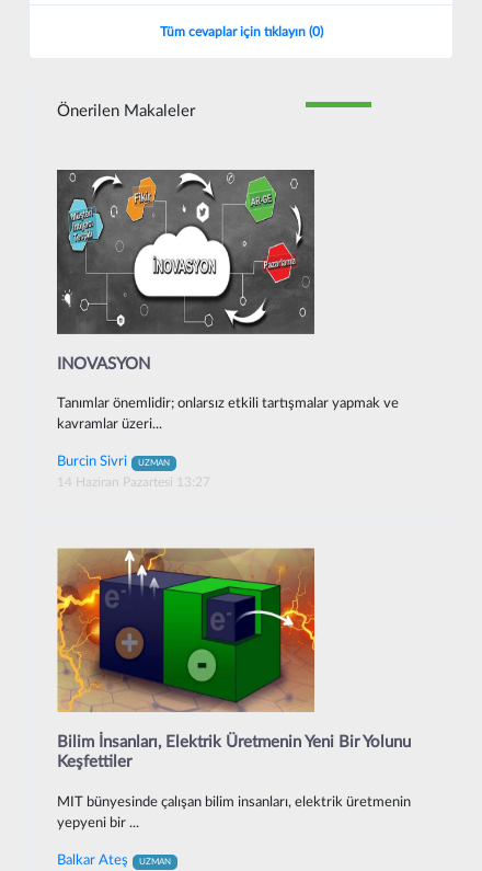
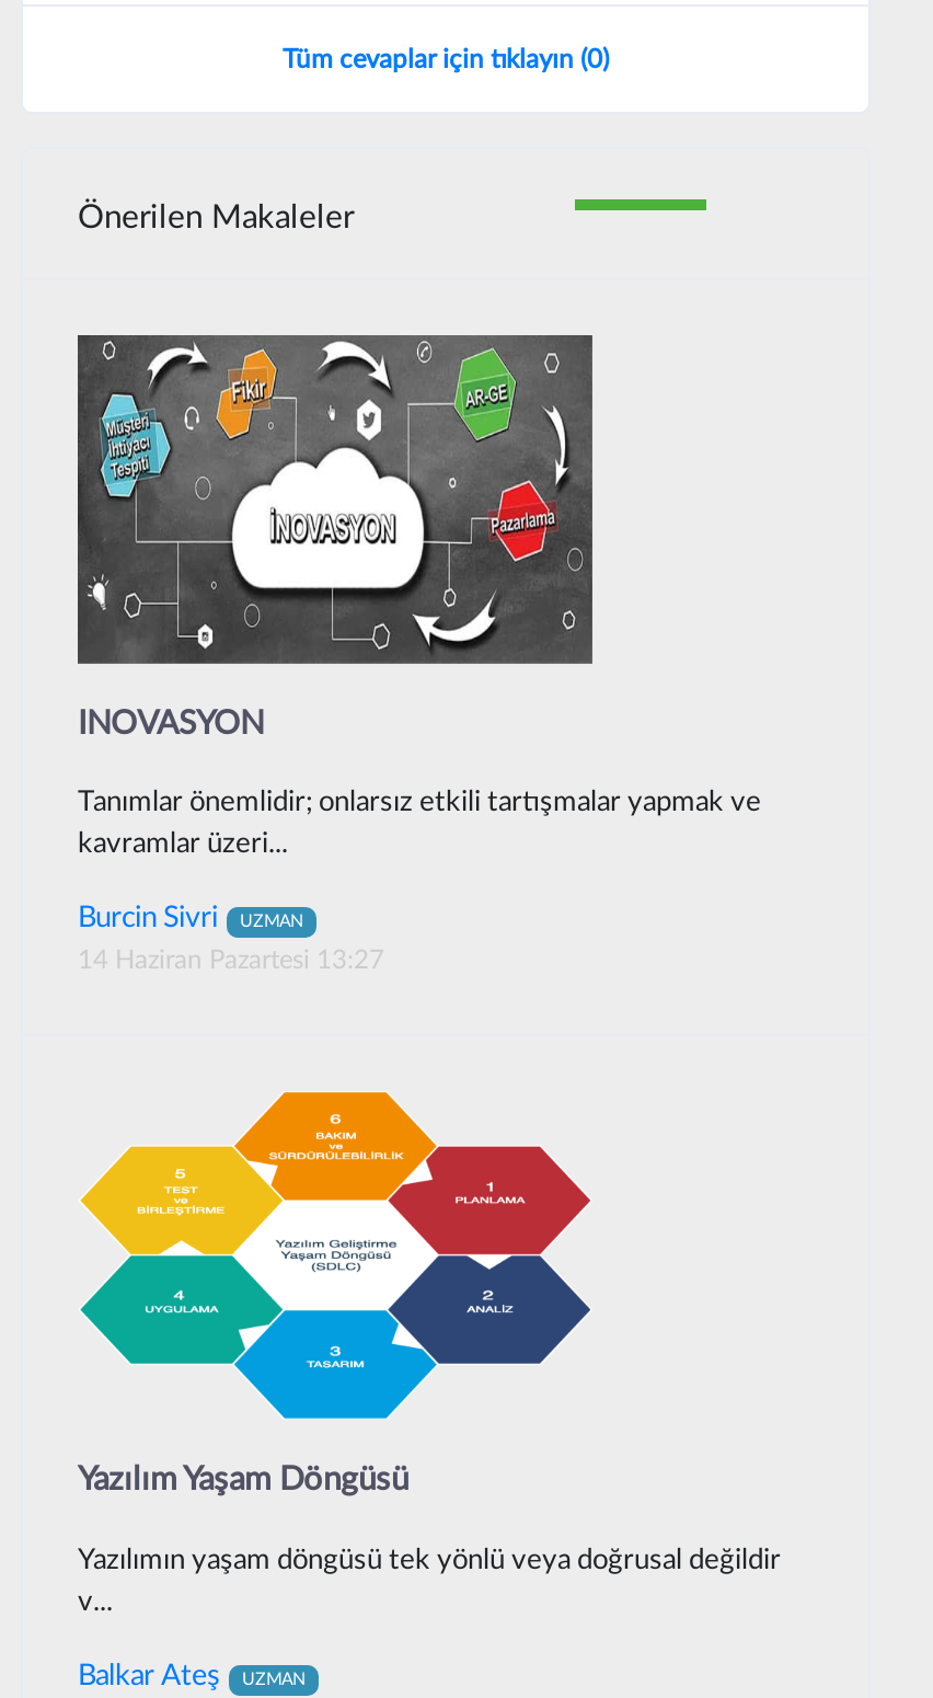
- [image]
- Bilim İnsanları, Elektrik Üretmenin Yeni Bir Yolunu
- Keşfettiler
+ [image]
+ Yazılım Yaşam Döngüsü

- MIT bünyesinde çalışan bilim insanları, elektrik üretmenin
+ Yazılımın yaşam döngüsü tek yönlü veya doğrusal değildir

- yepyeni bir ...
+ v...
